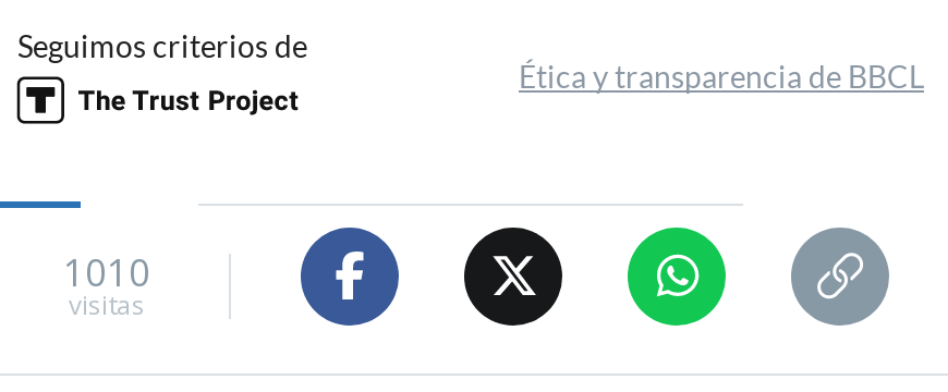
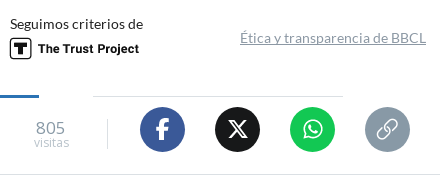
- 1010
+ 805
